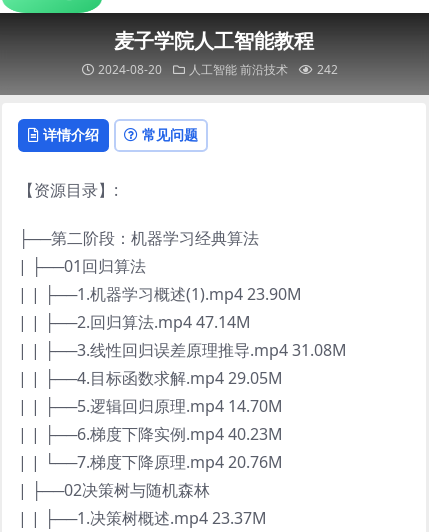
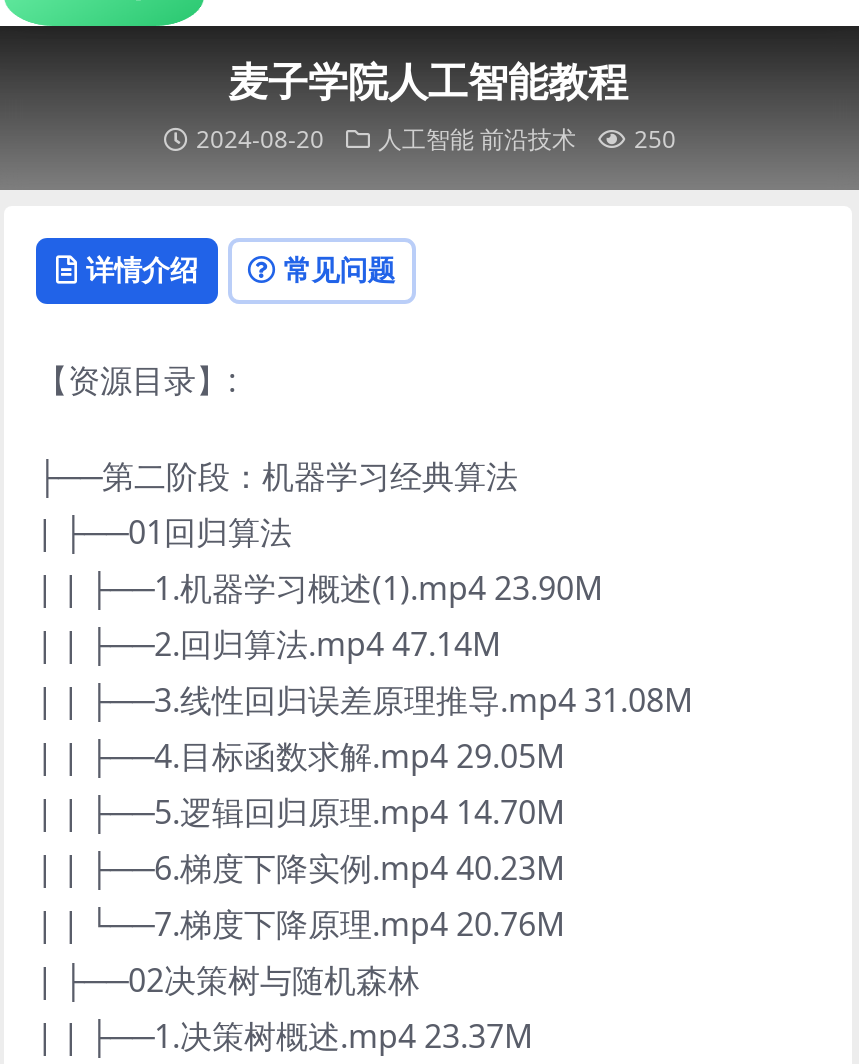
- 2024-08-20 人工智能 前沿技术 242
+ 2024-08-20 人工智能 前沿技术 250
